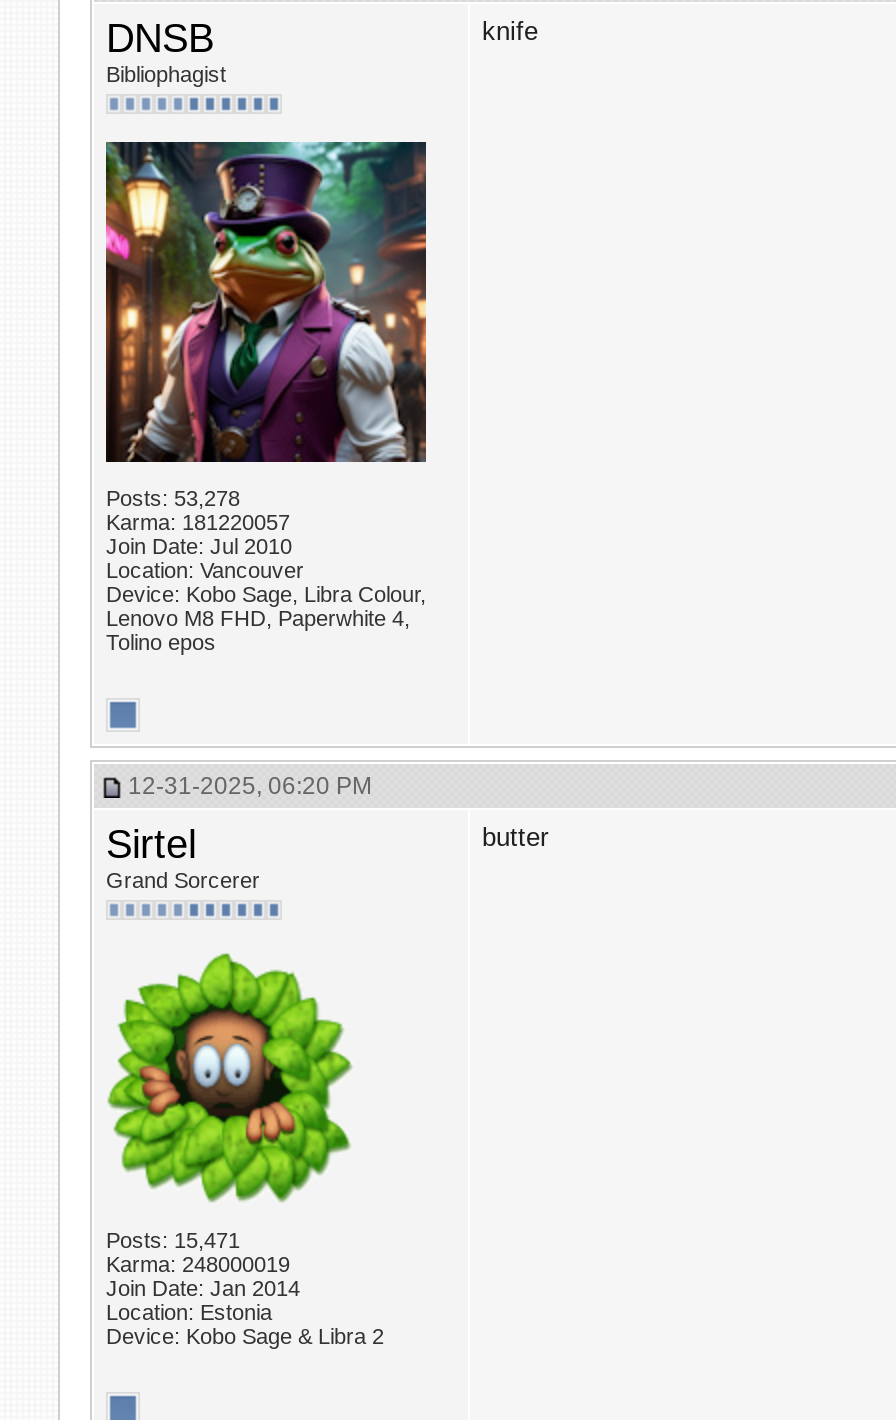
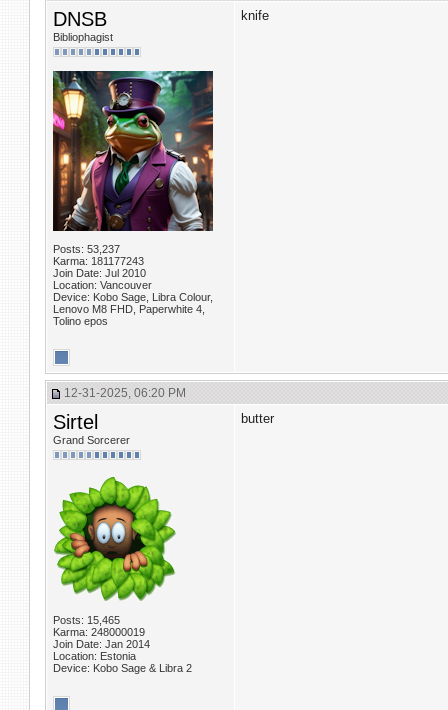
- Posts: 53,278
+ Posts: 53,237

- Karma: 181220057
+ Karma: 181177243

- Posts: 15,471
+ Posts: 15,465
